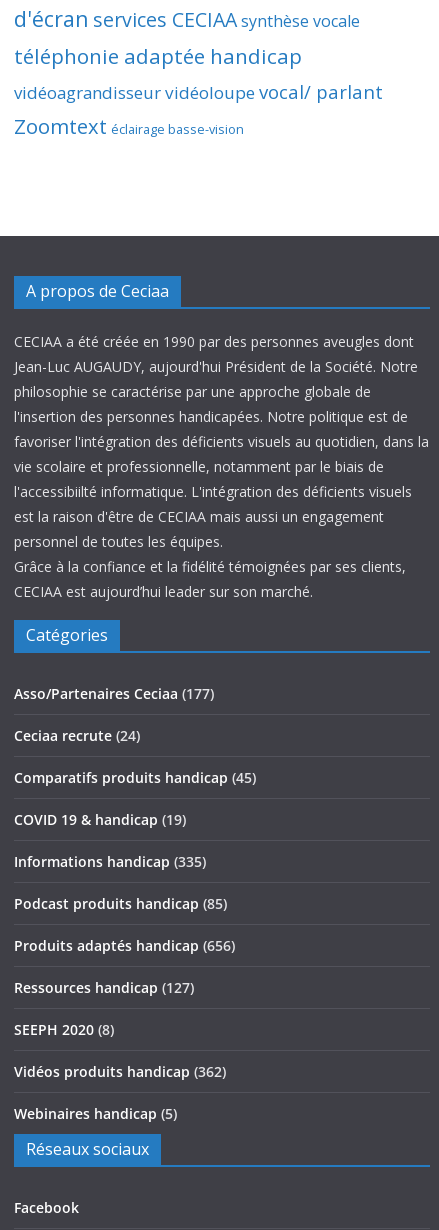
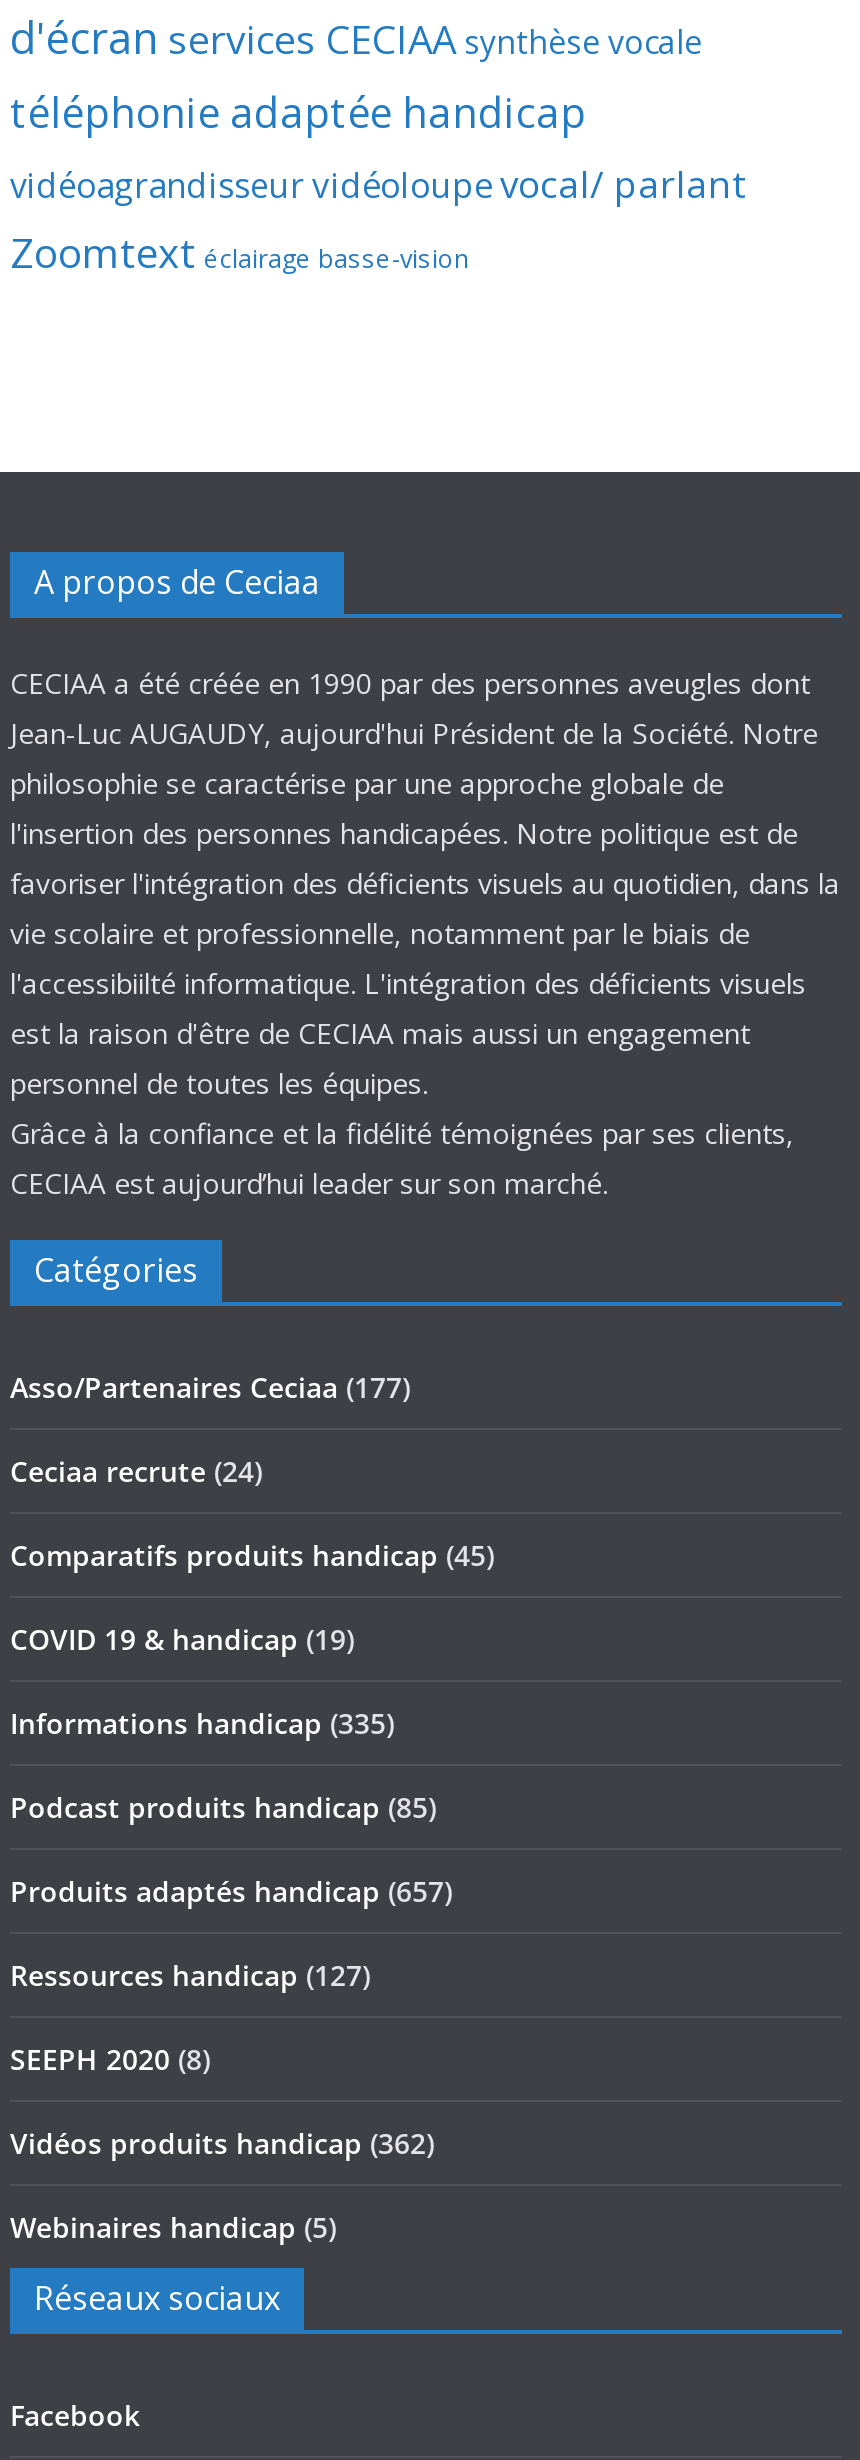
- Produits adaptés handicap (656)
+ Produits adaptés handicap (657)
